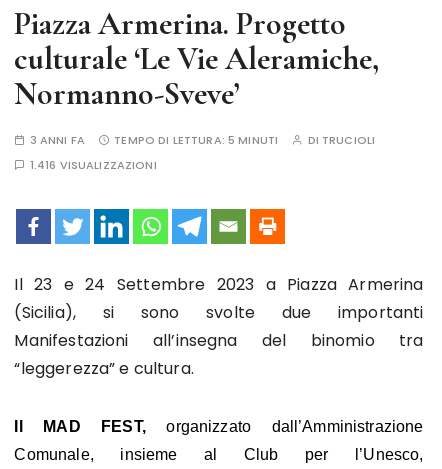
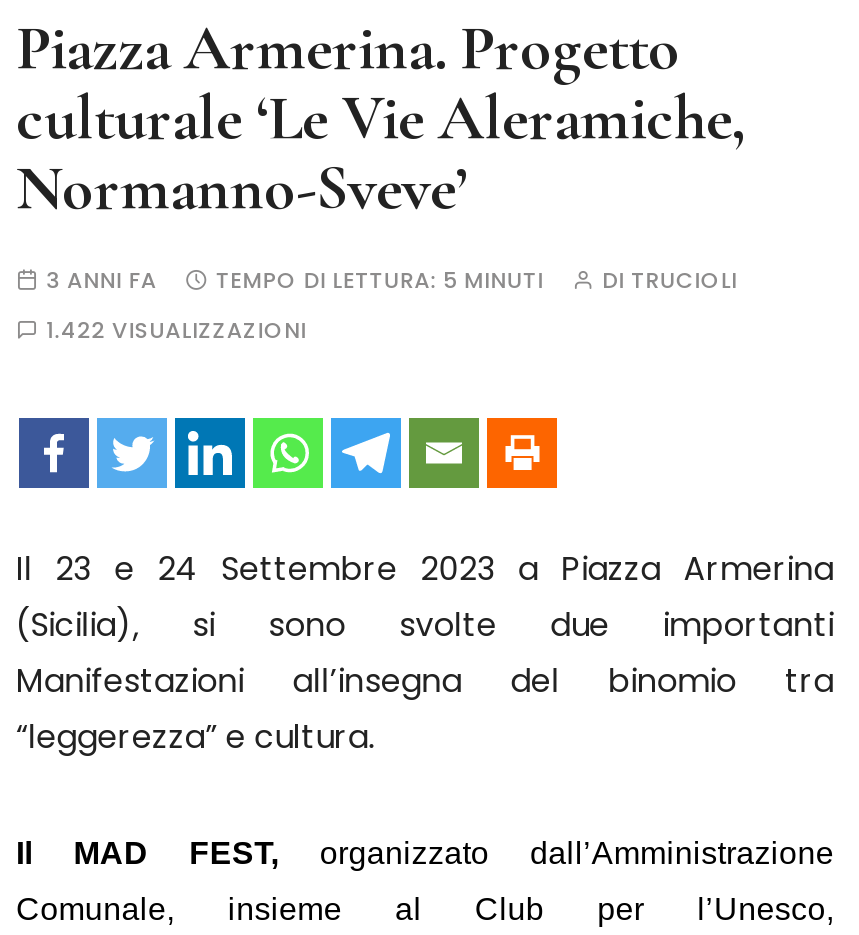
- 1.416 VISUALIZZAZIONI
+ 1.422 VISUALIZZAZIONI
